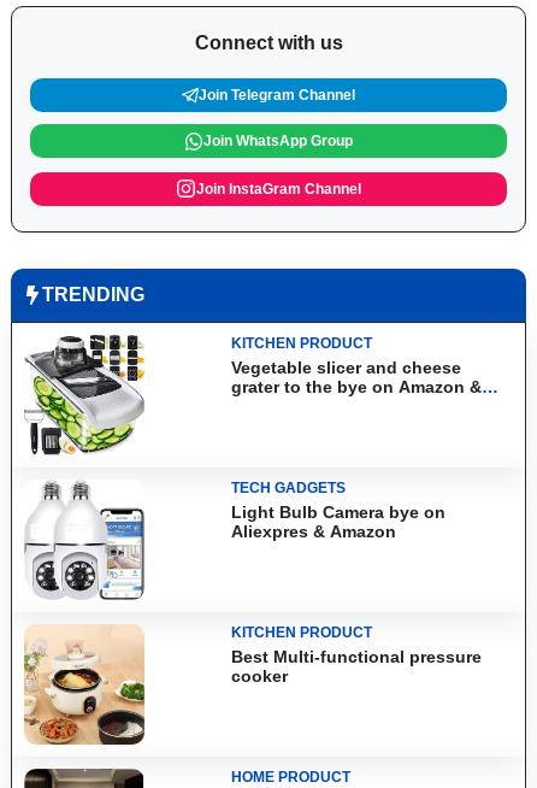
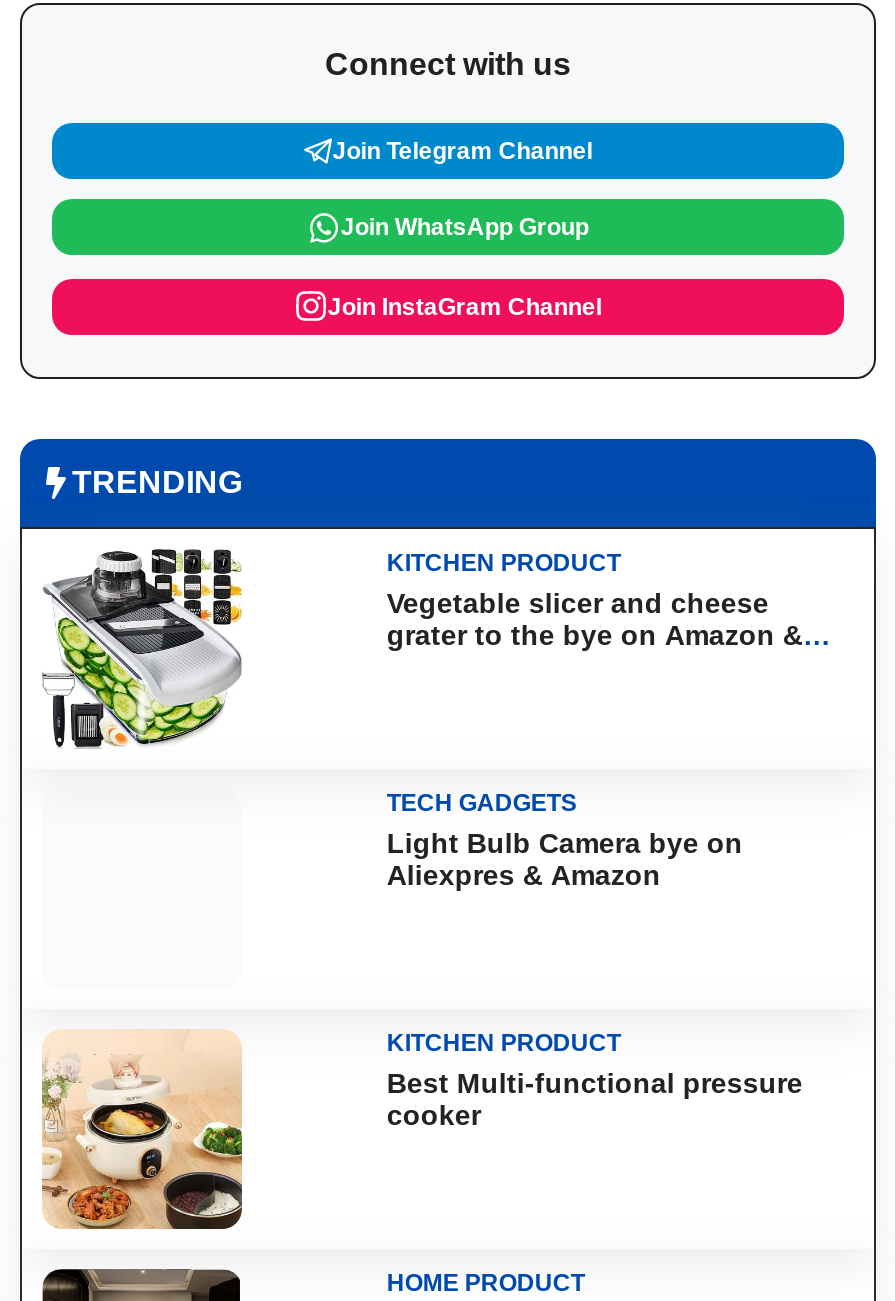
- [image]
